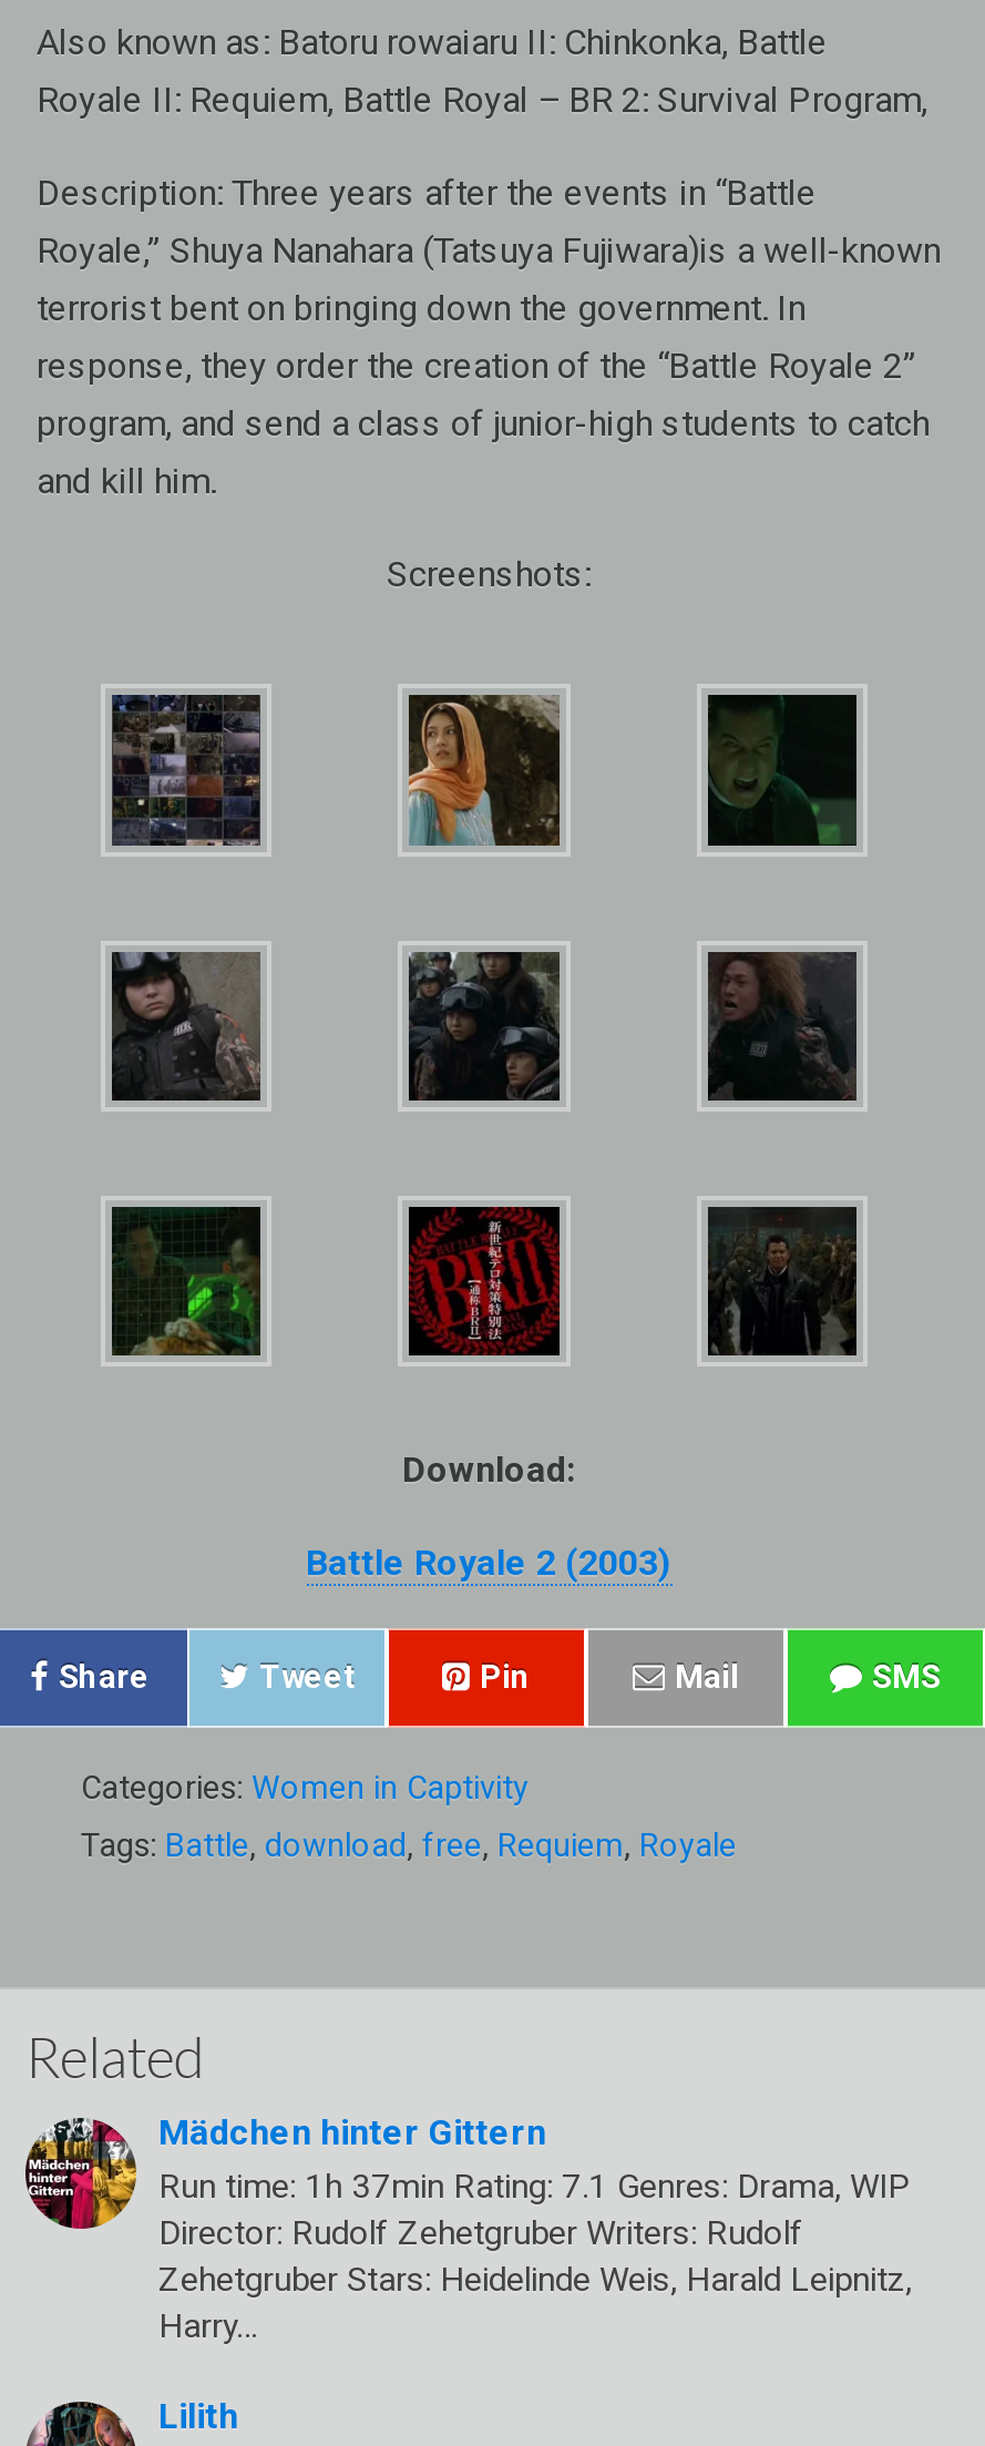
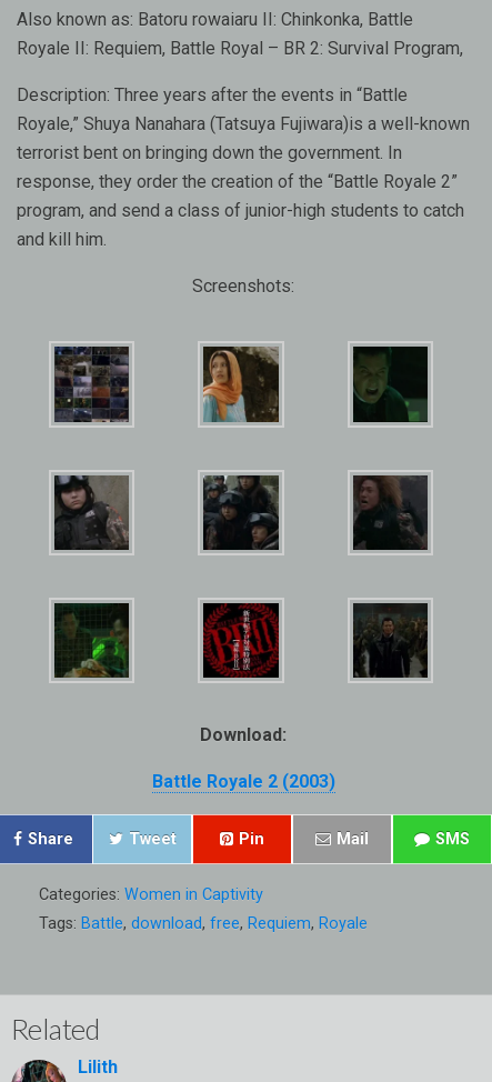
- [image]
- Mädchen hinter Gittern
- Run time: 1h 37min Rating: 7.1 Genres: Drama, WIP
- Director: Rudolf Zehetgruber Writers: Rudolf
- Zehetgruber Stars: Heidelinde Weis, Harald Leipnitz,
- Harry…
